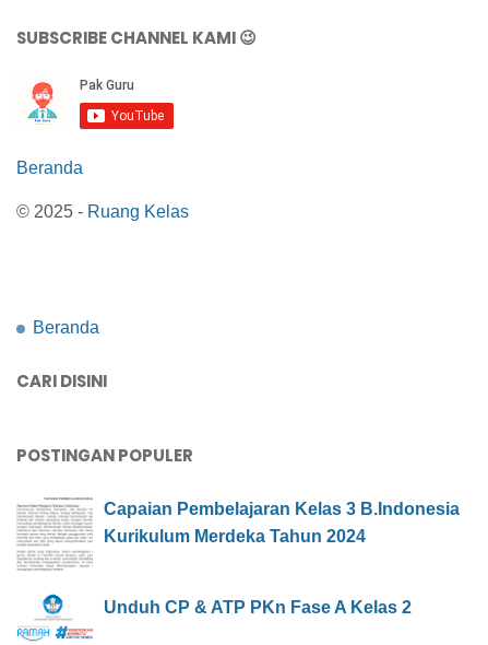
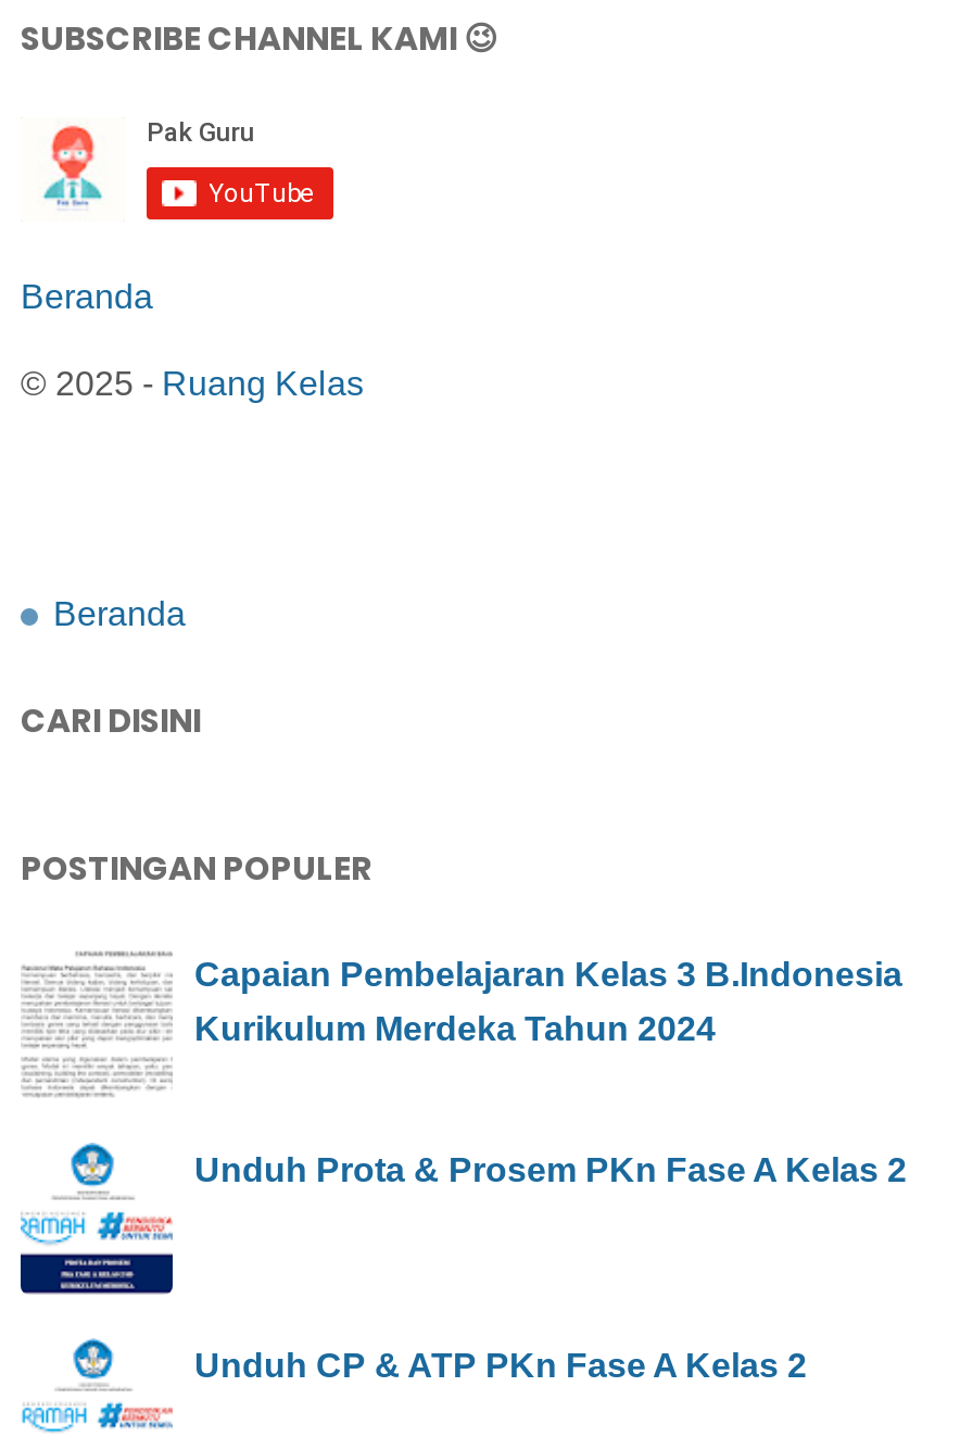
+ [image]

+ Unduh Prota & Prosem PKn Fase A Kelas 2
